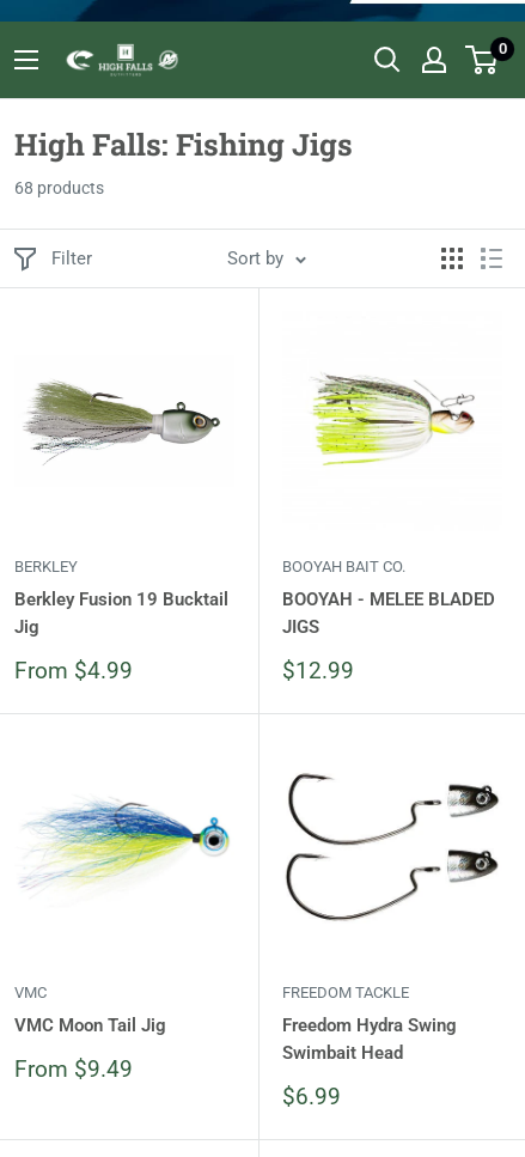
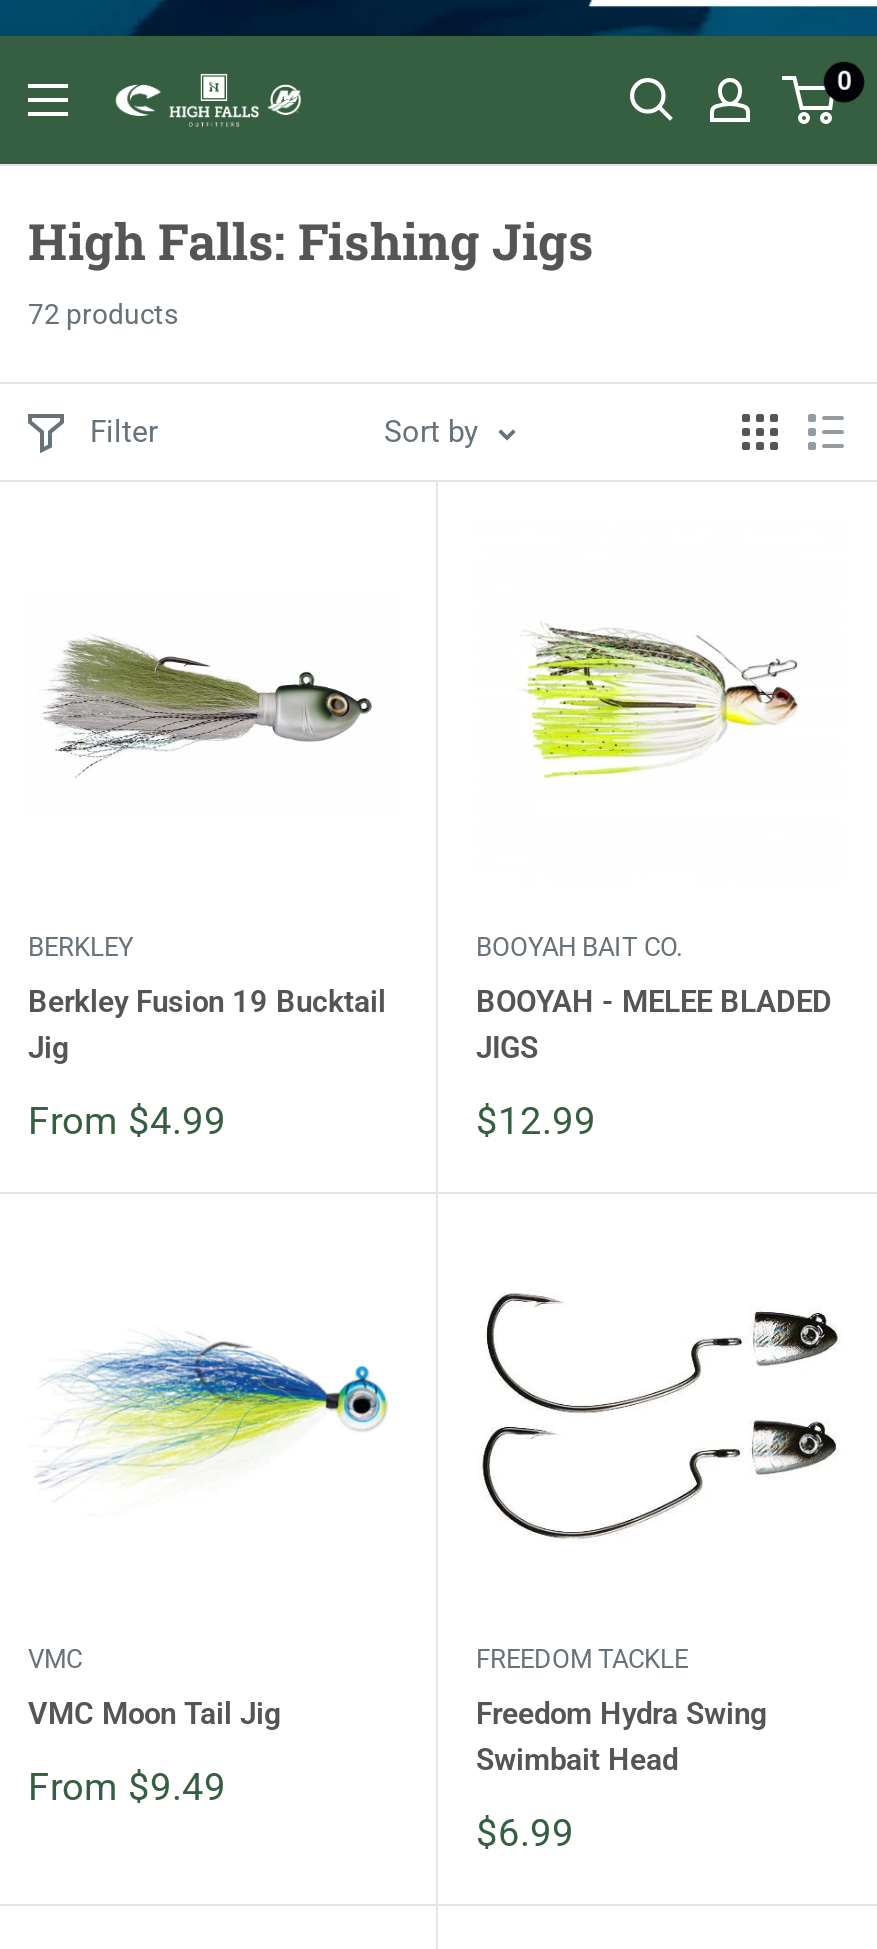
- 68 products
+ 72 products
